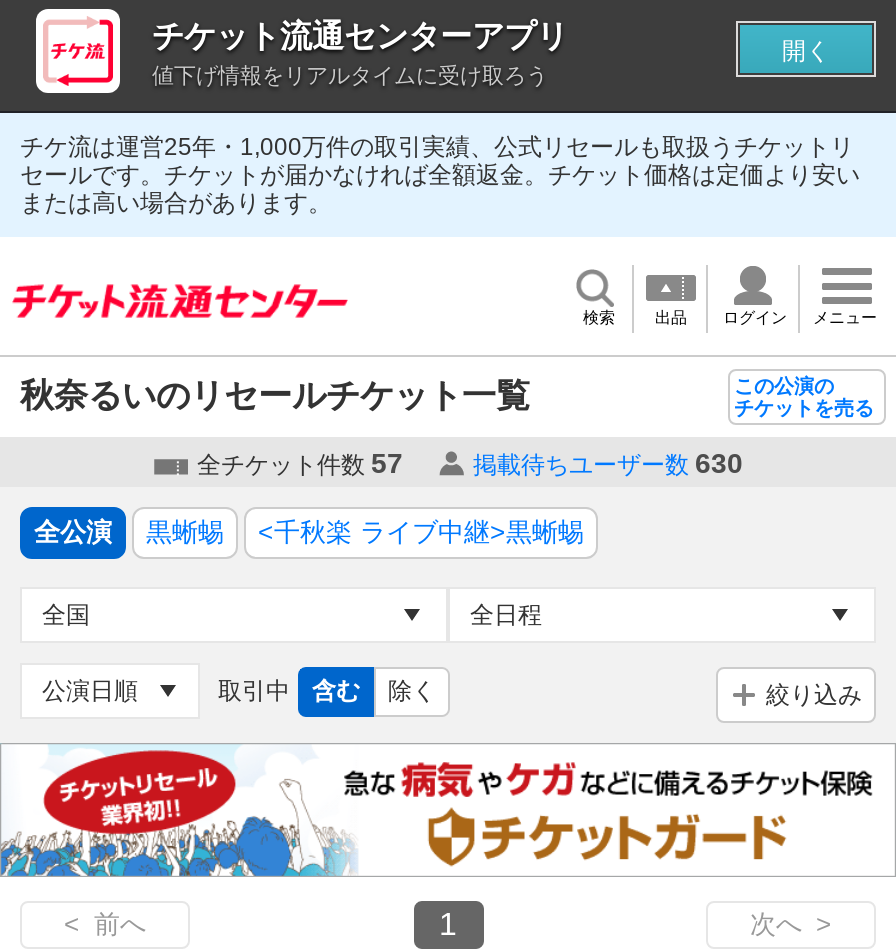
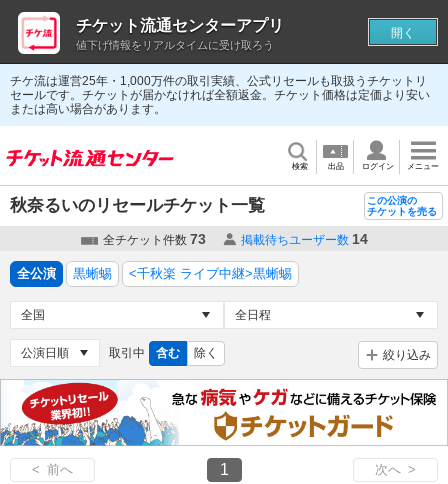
- 全チケット件数57
+ 全チケット件数73

- 掲載待ちユーザー数 630
+ 掲載待ちユーザー数 14
